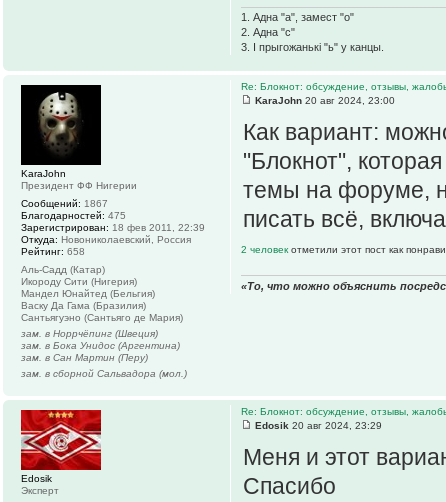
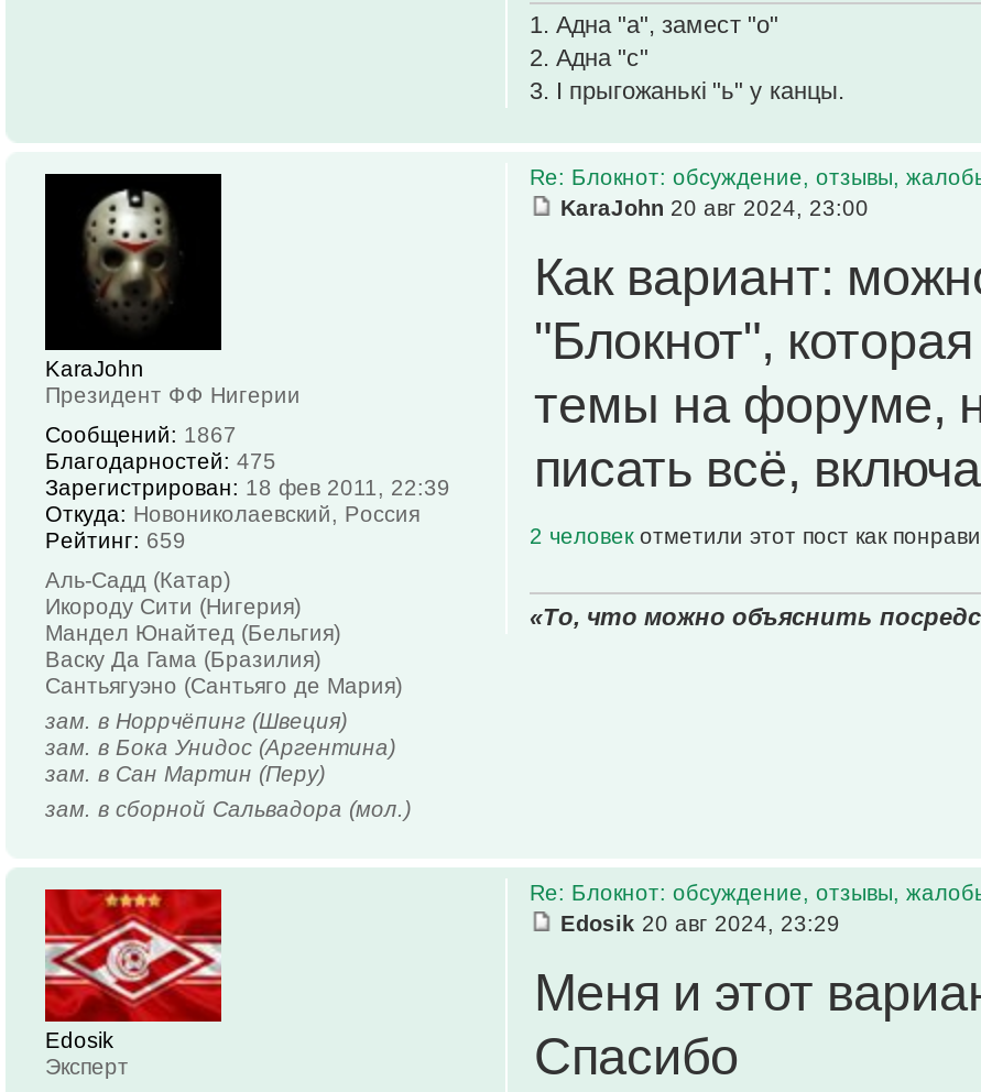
- Рейтинг: 658
+ Рейтинг: 659
